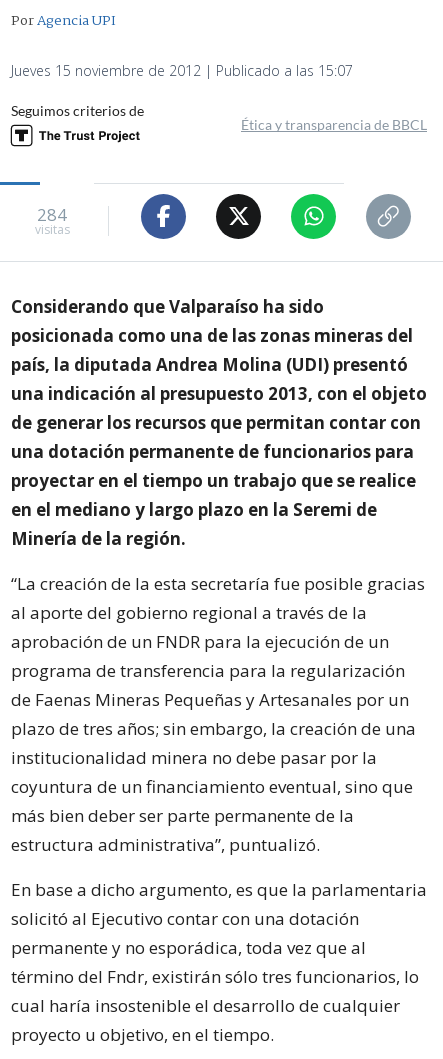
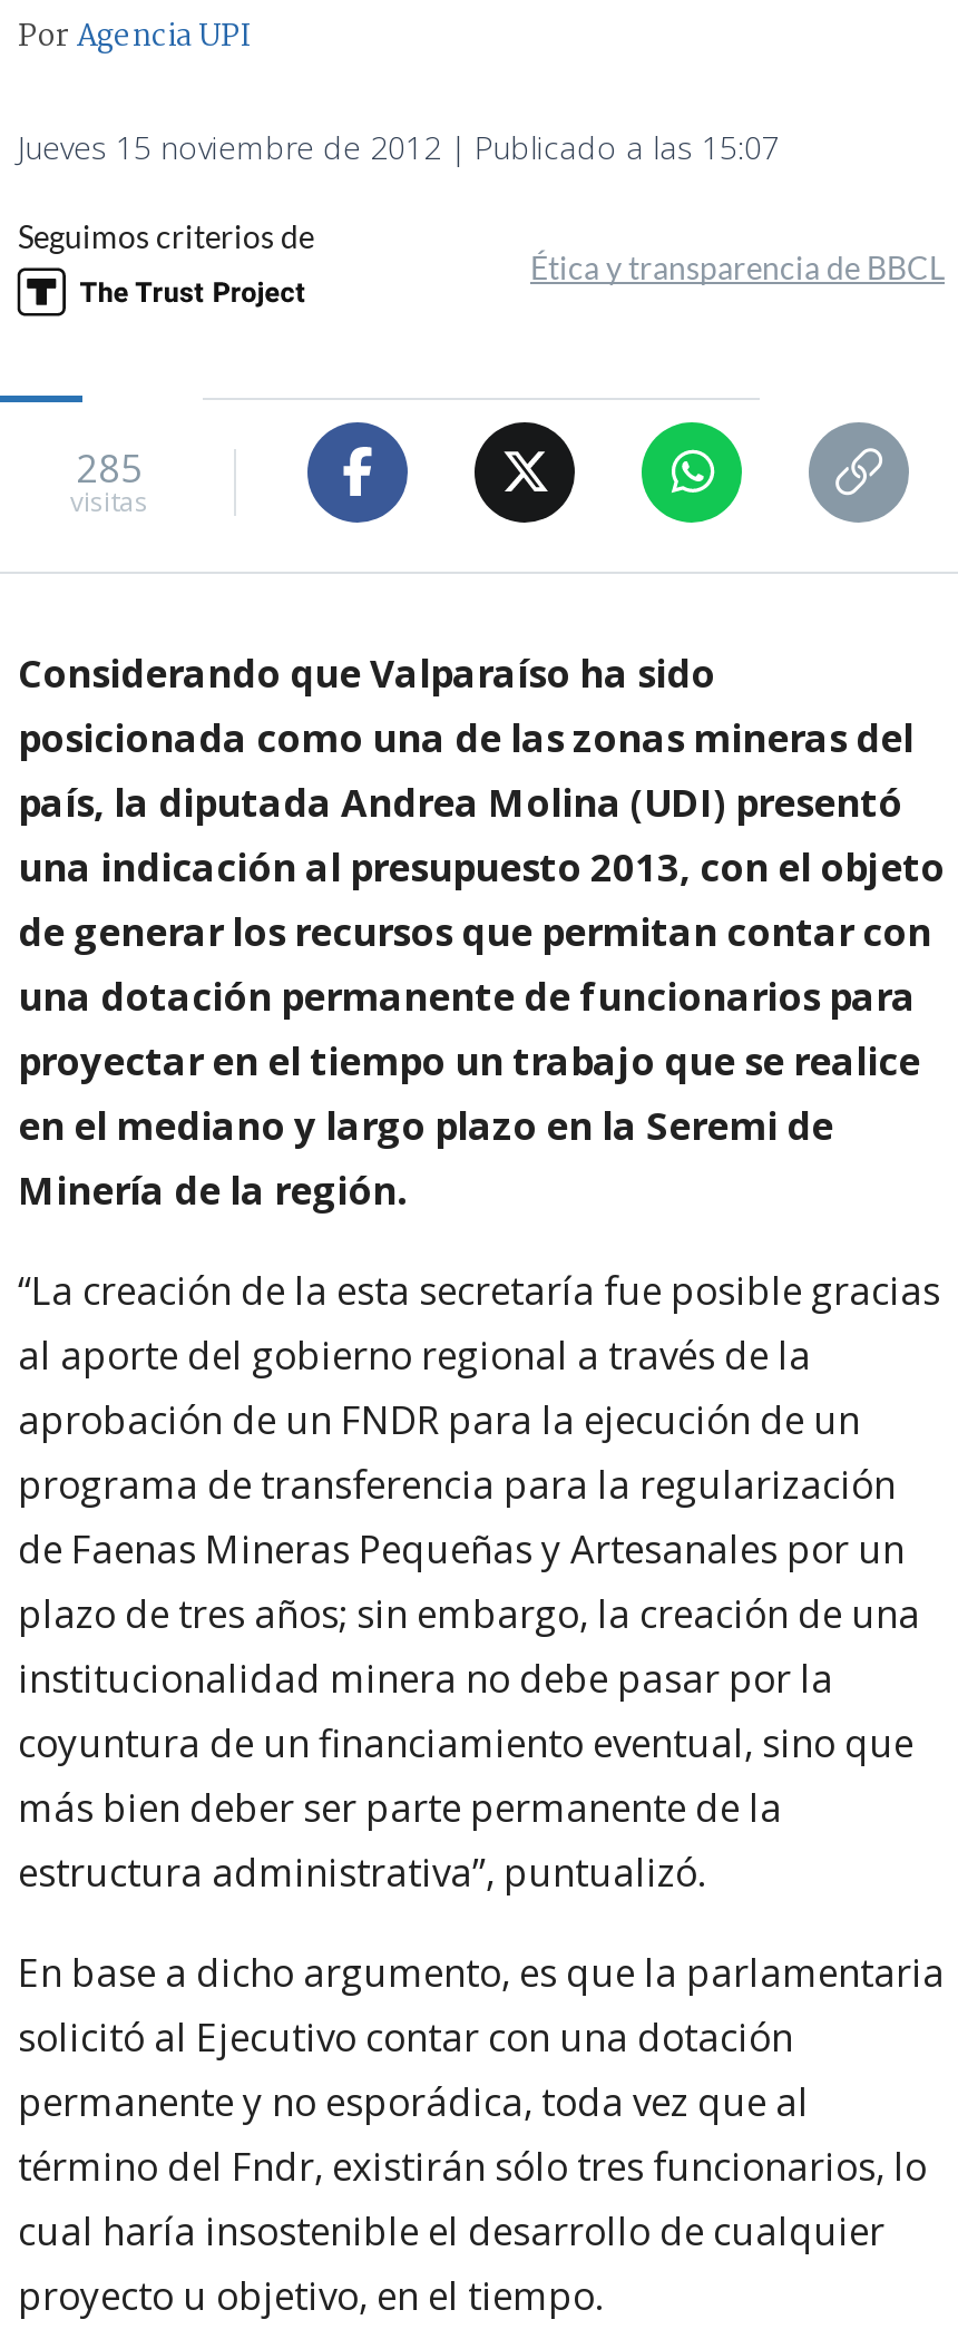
- 284
+ 285
